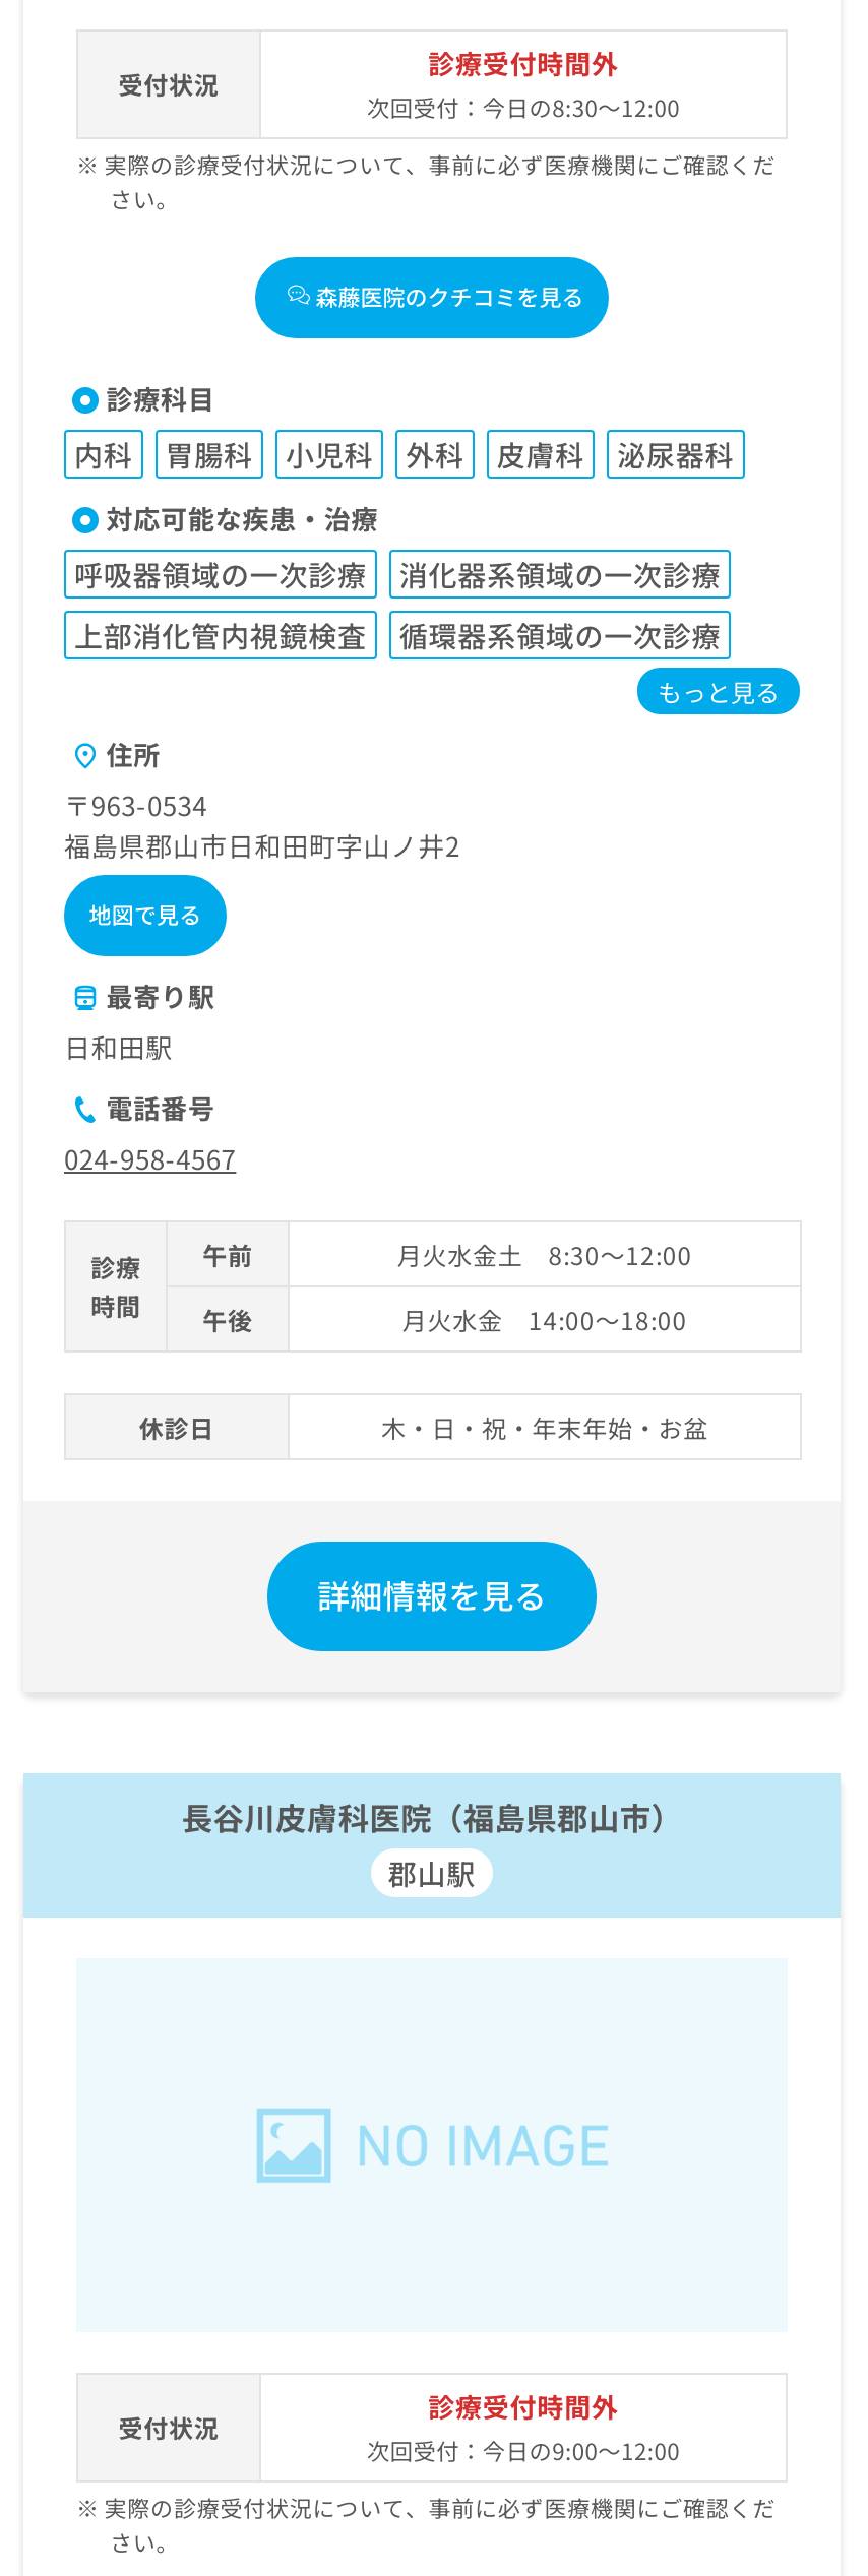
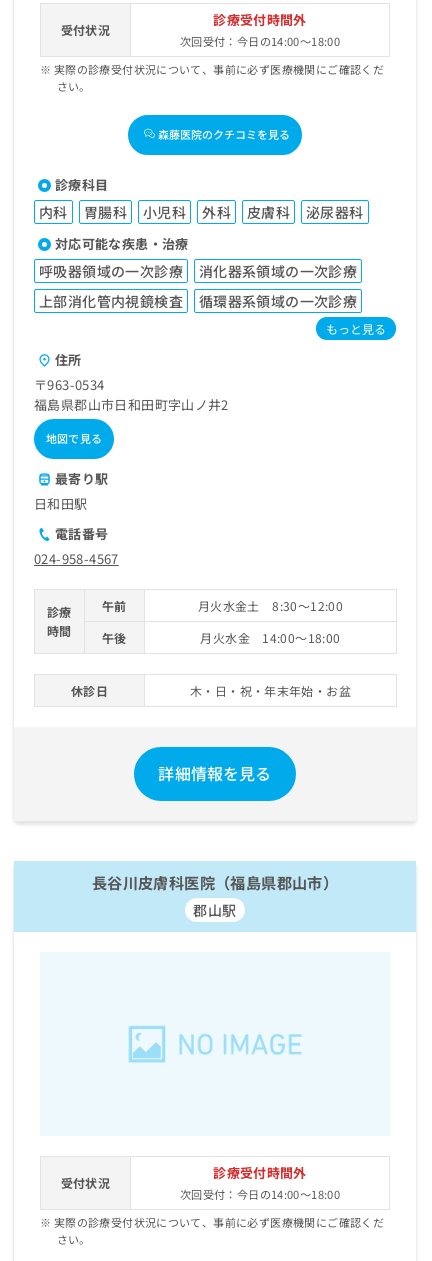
- 次回受付：今日の8:30～12:00
+ 次回受付：今日の14:00～18:00

- 次回受付：今日の9:00～12:00
+ 次回受付：今日の14:00～18:00
